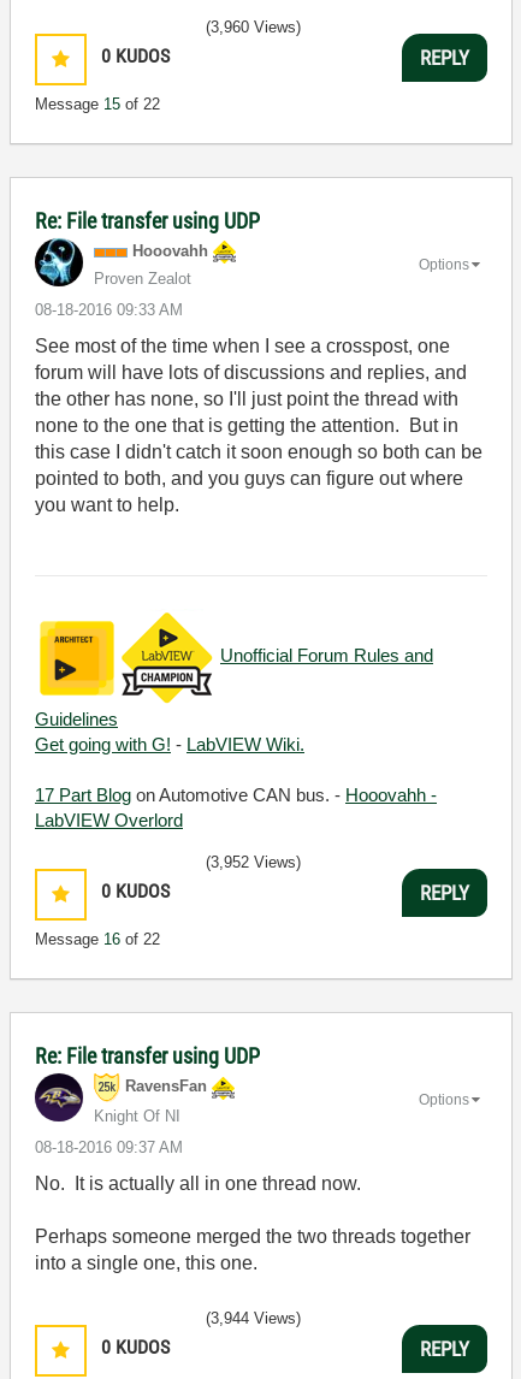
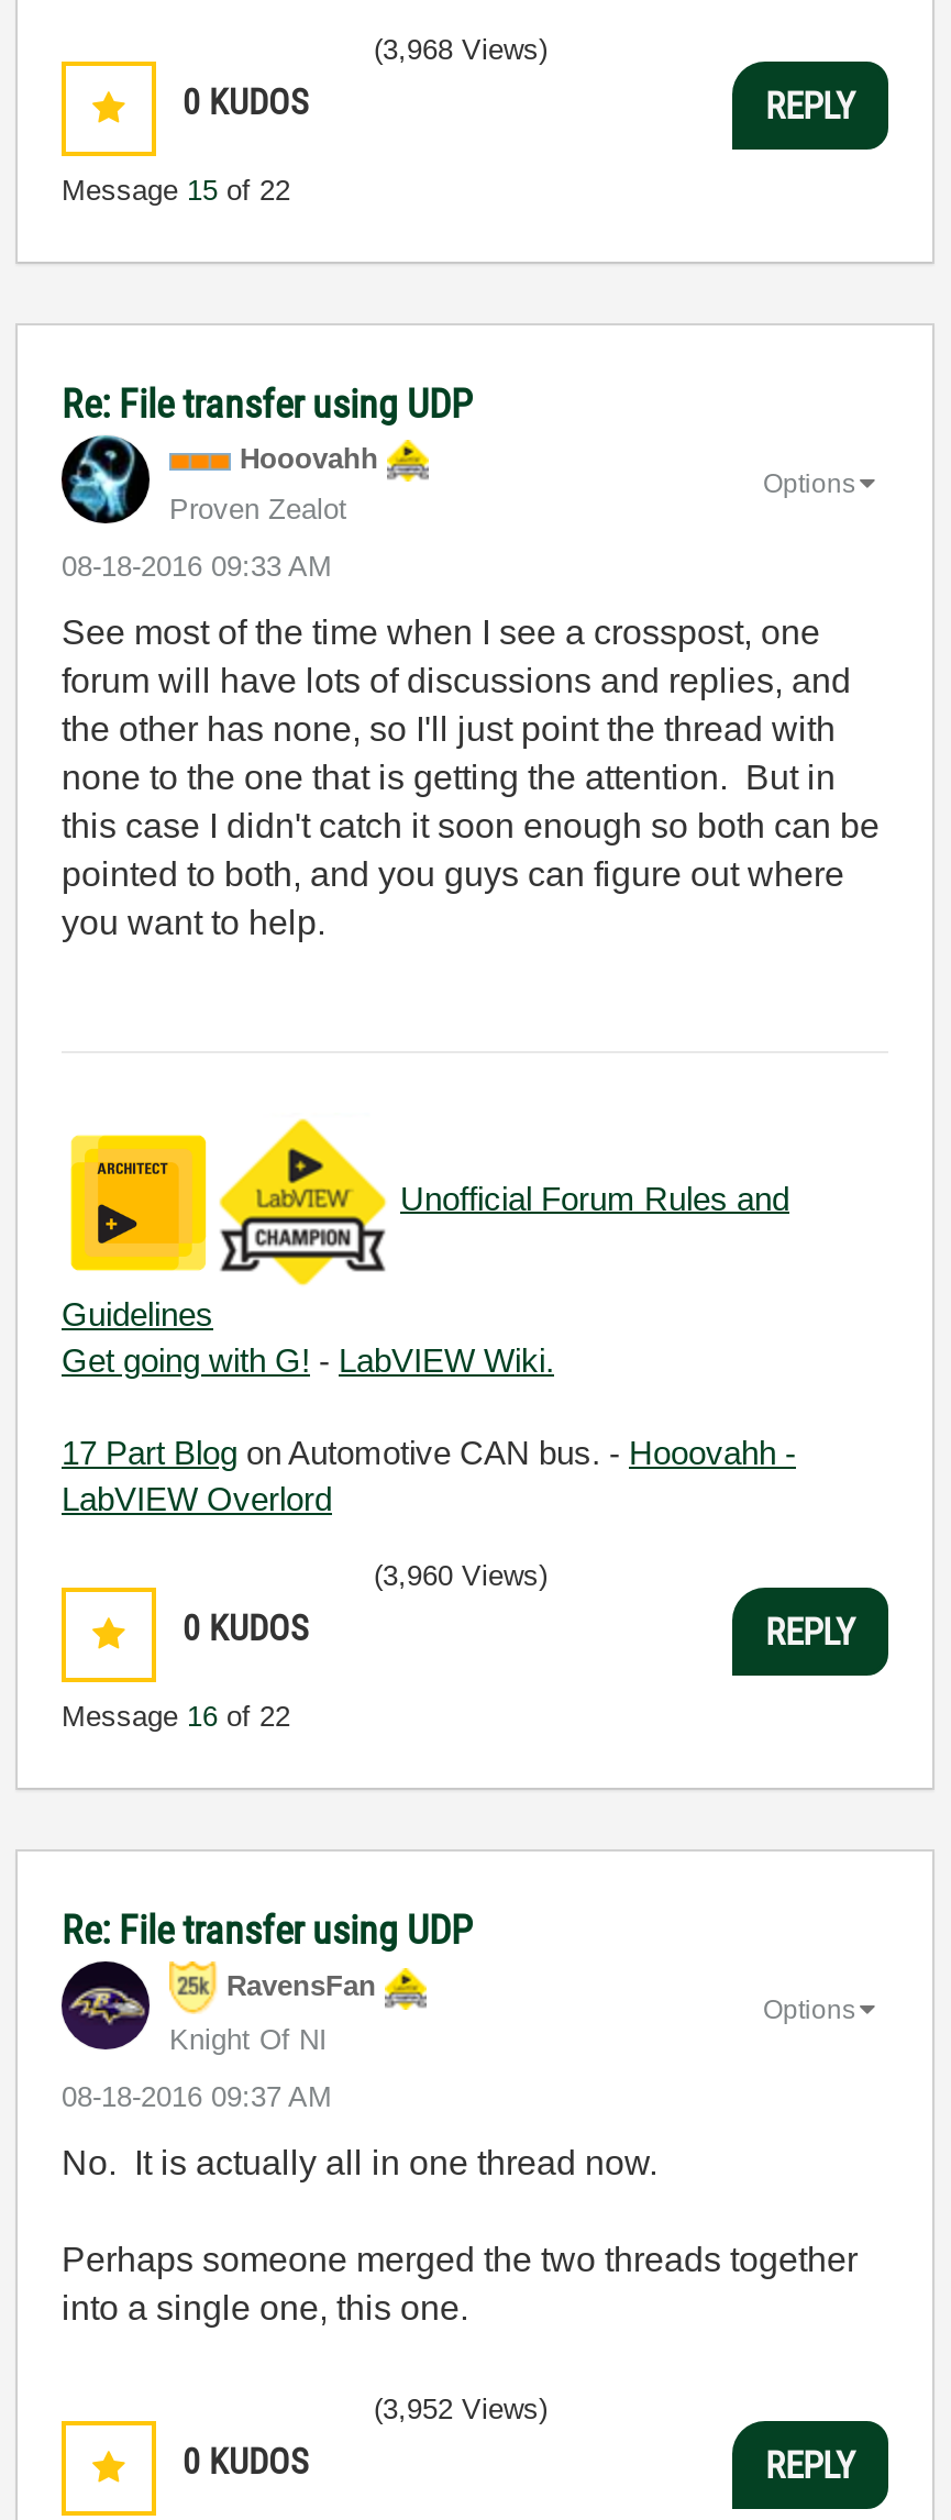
- (3,960 Views)
+ (3,968 Views)

- (3,952 Views)
+ (3,960 Views)

- (3,944 Views)
+ (3,952 Views)
